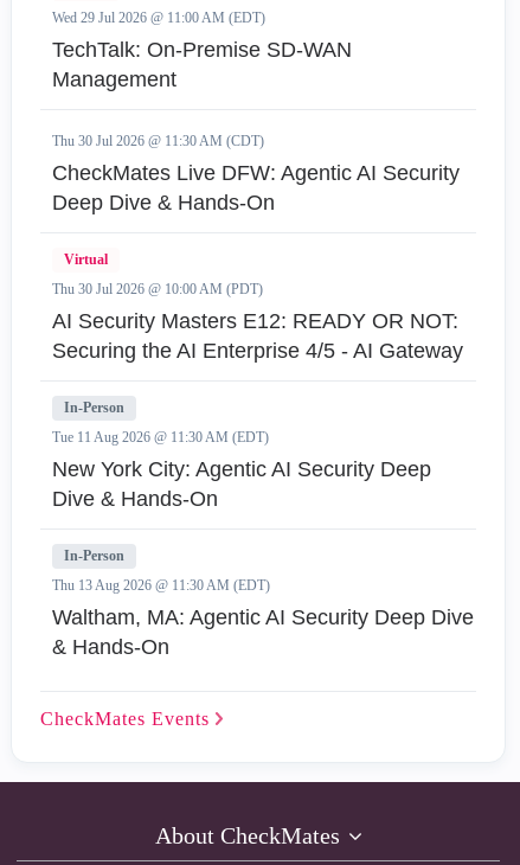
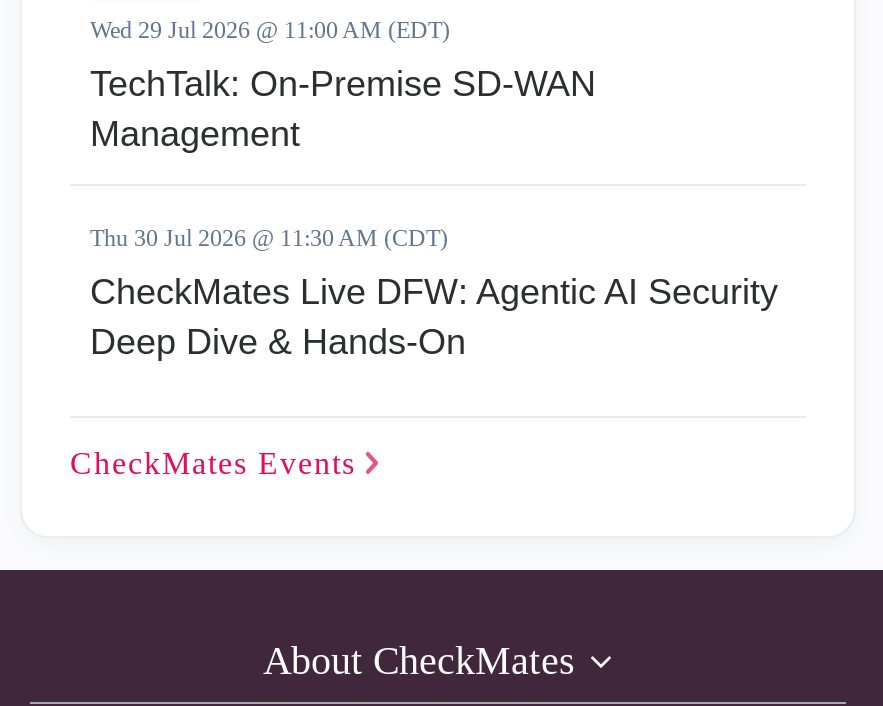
- Virtual
- Thu 30 Jul 2026 @ 10:00 AM (PDT)
- AI Security Masters E12: READY OR NOT:
- Securing the AI Enterprise 4/5 - AI Gateway
- In-Person
- Tue 11 Aug 2026 @ 11:30 AM (EDT)
- New York City: Agentic AI Security Deep
- Dive & Hands-On
- In-Person
- Thu 13 Aug 2026 @ 11:30 AM (EDT)
- Waltham, MA: Agentic AI Security Deep Dive
- & Hands-On
